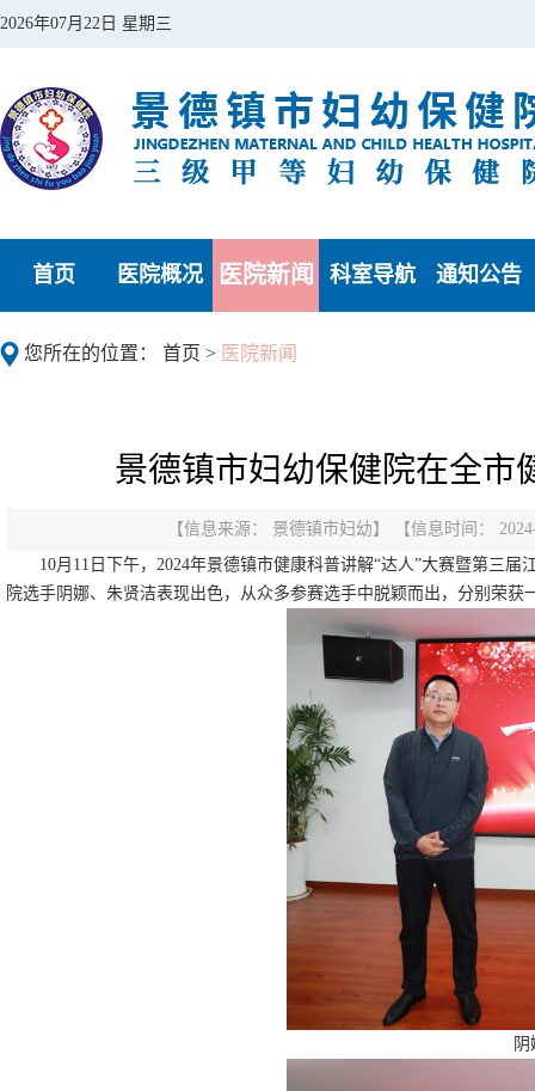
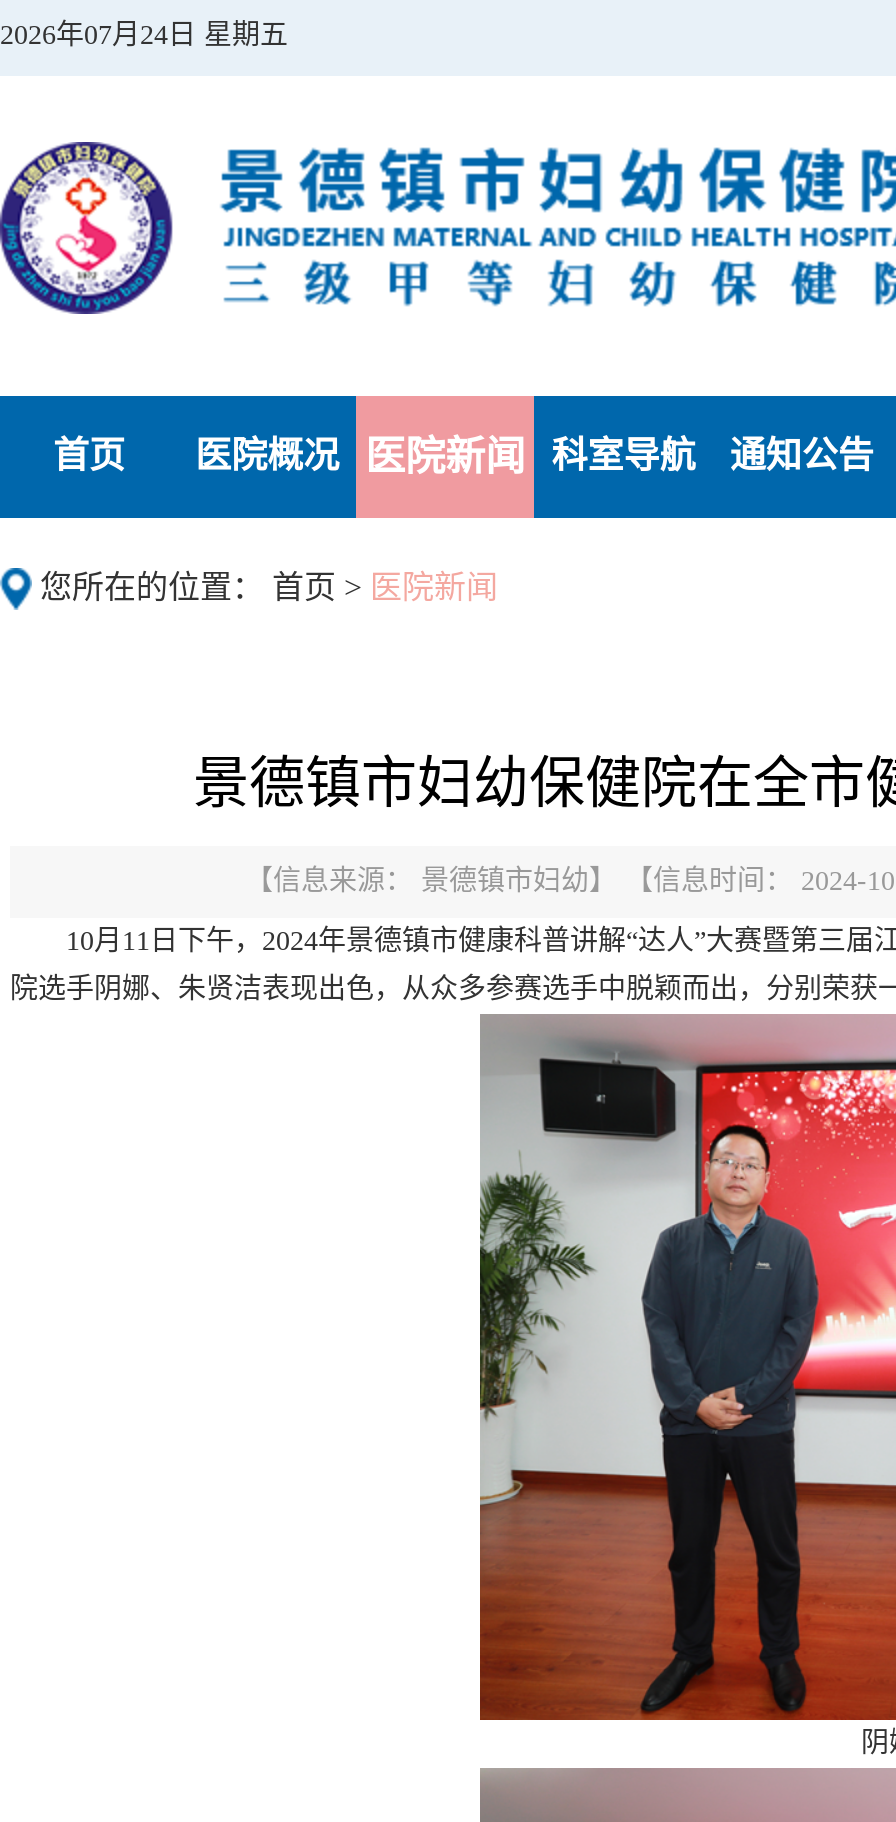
- 2026年07月22日 星期三
+ 2026年07月24日 星期五
